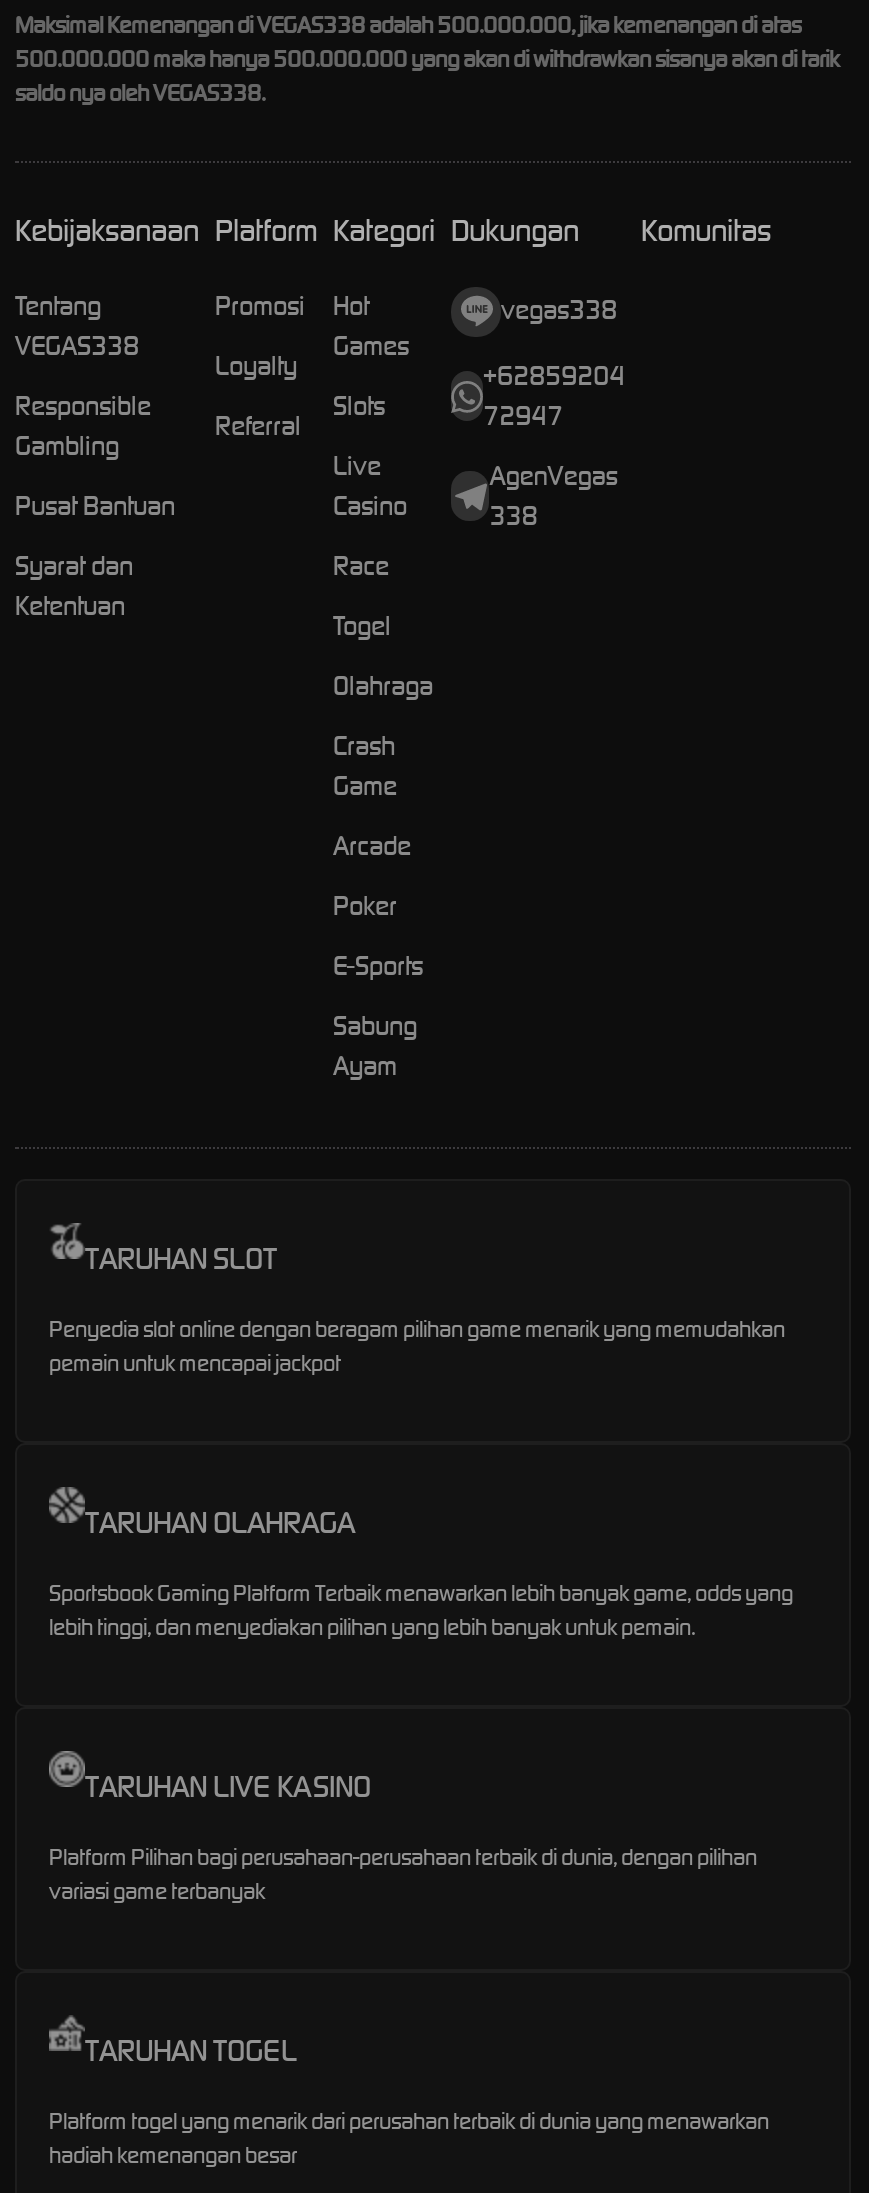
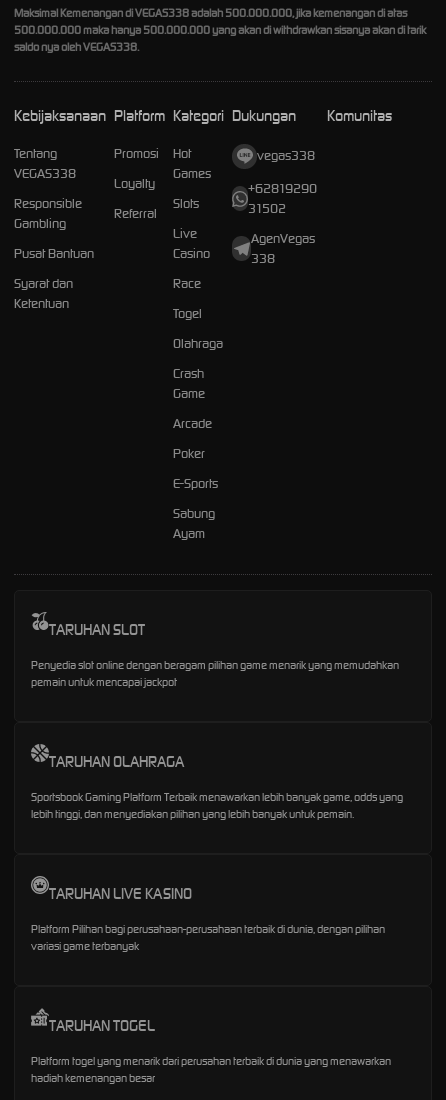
- +62859204
+ +62819290

- 72947
+ 31502
